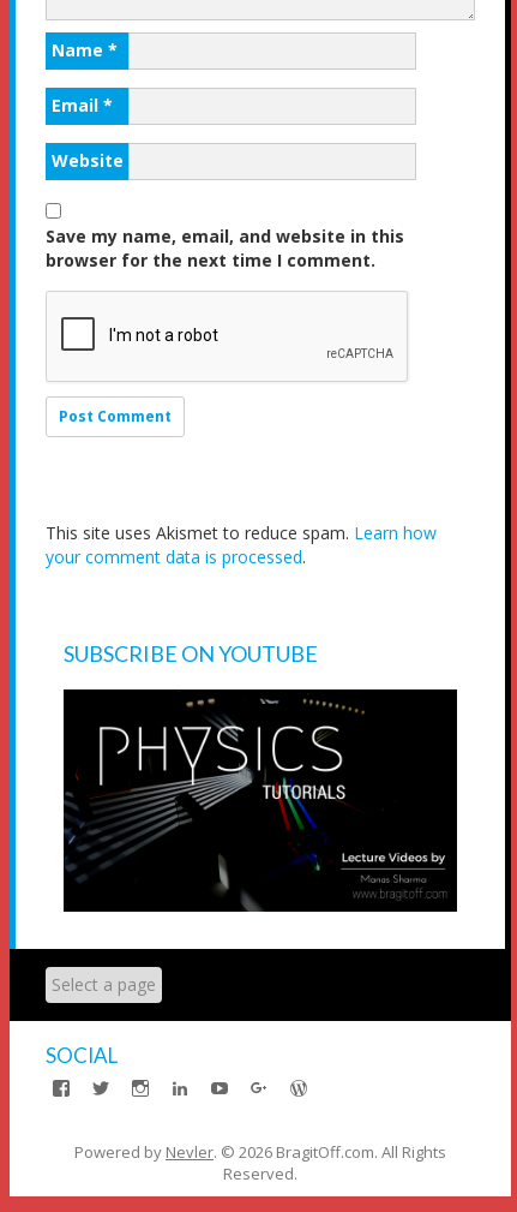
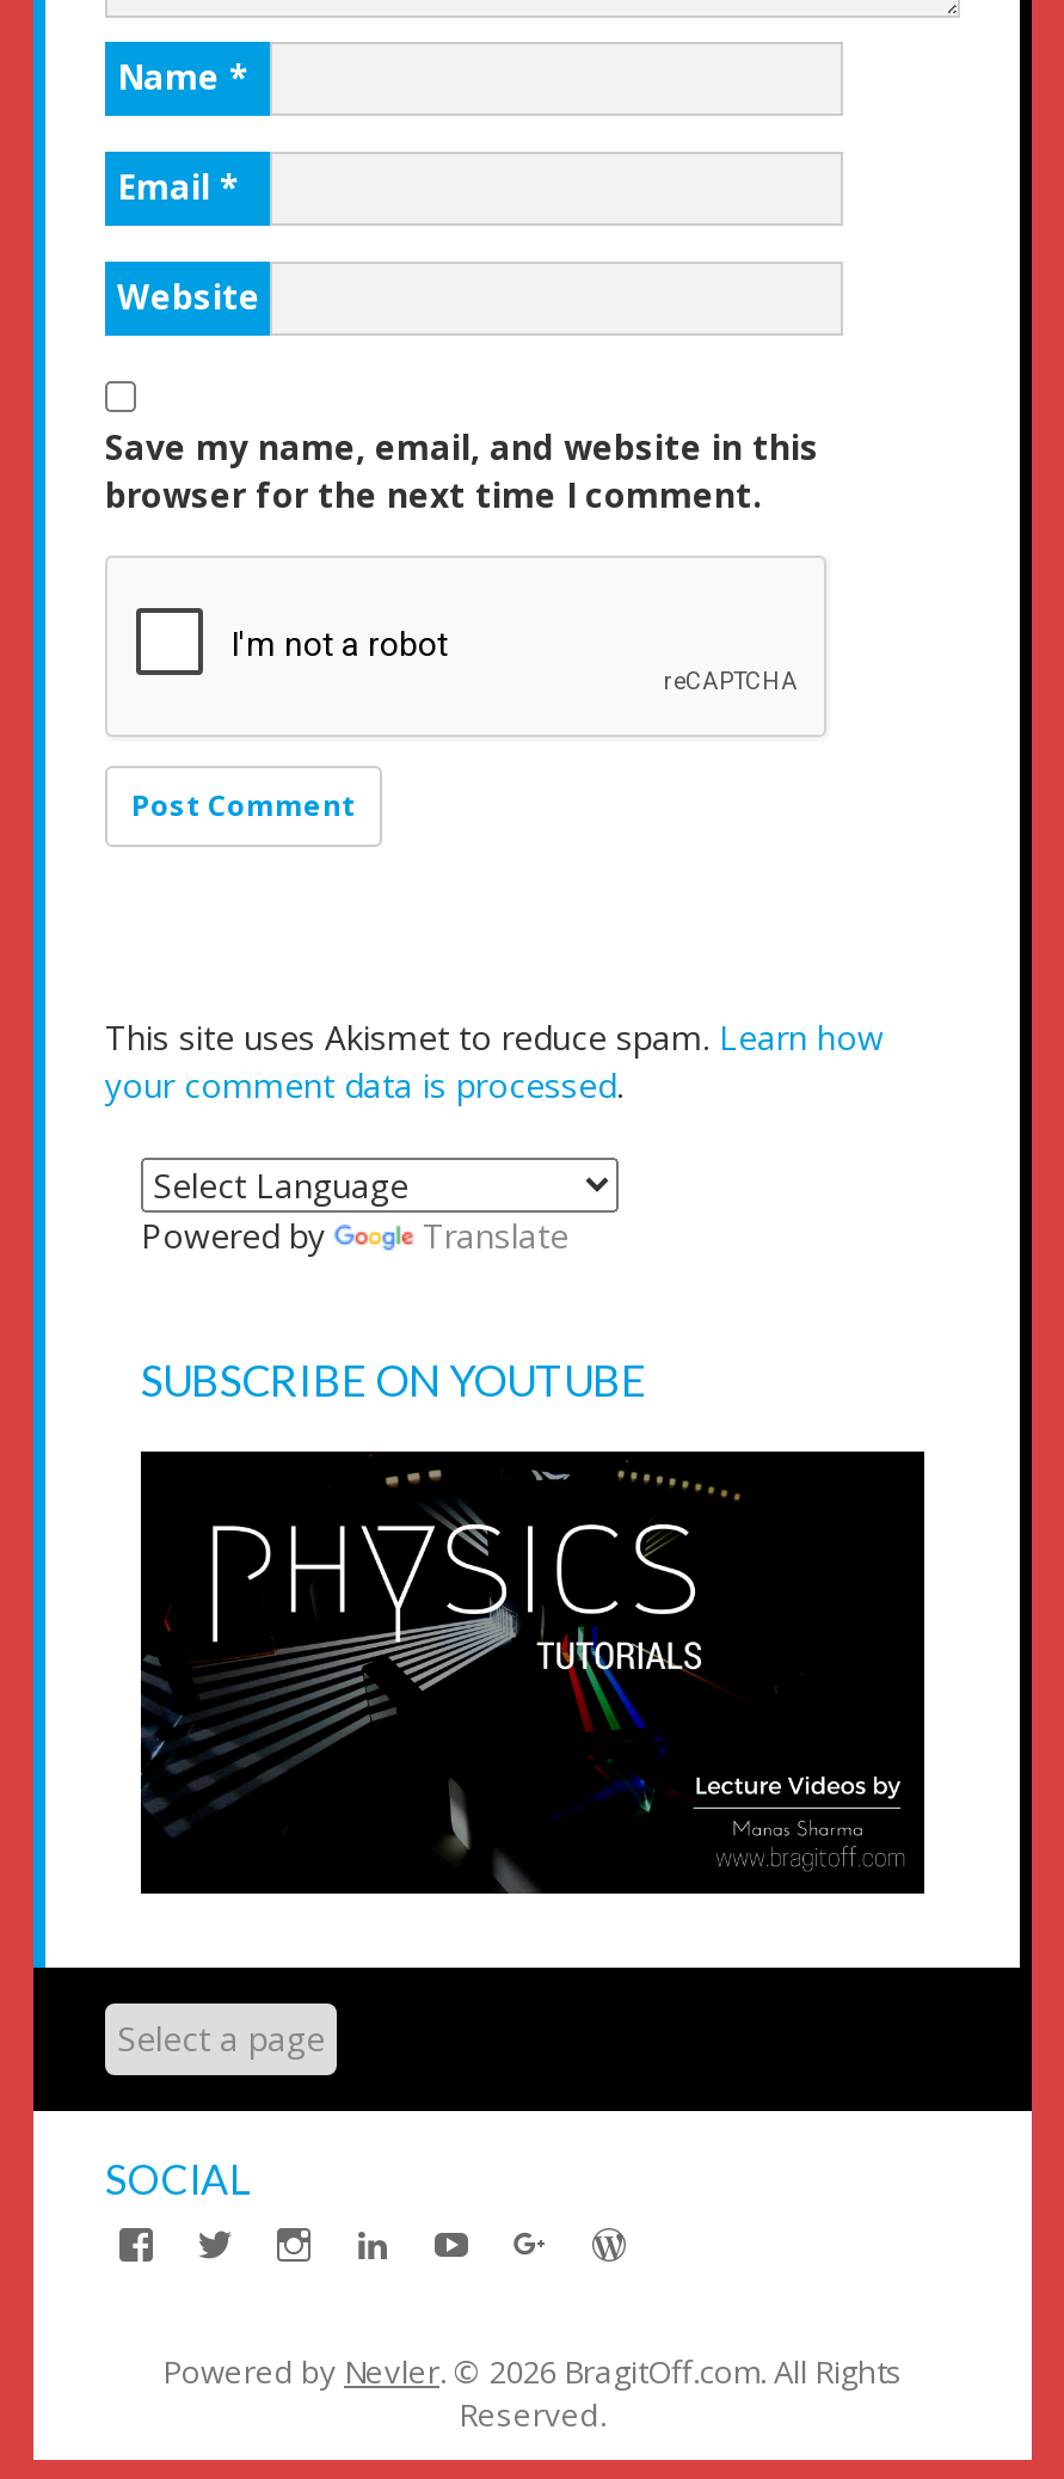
+ Powered by
+ Translate
